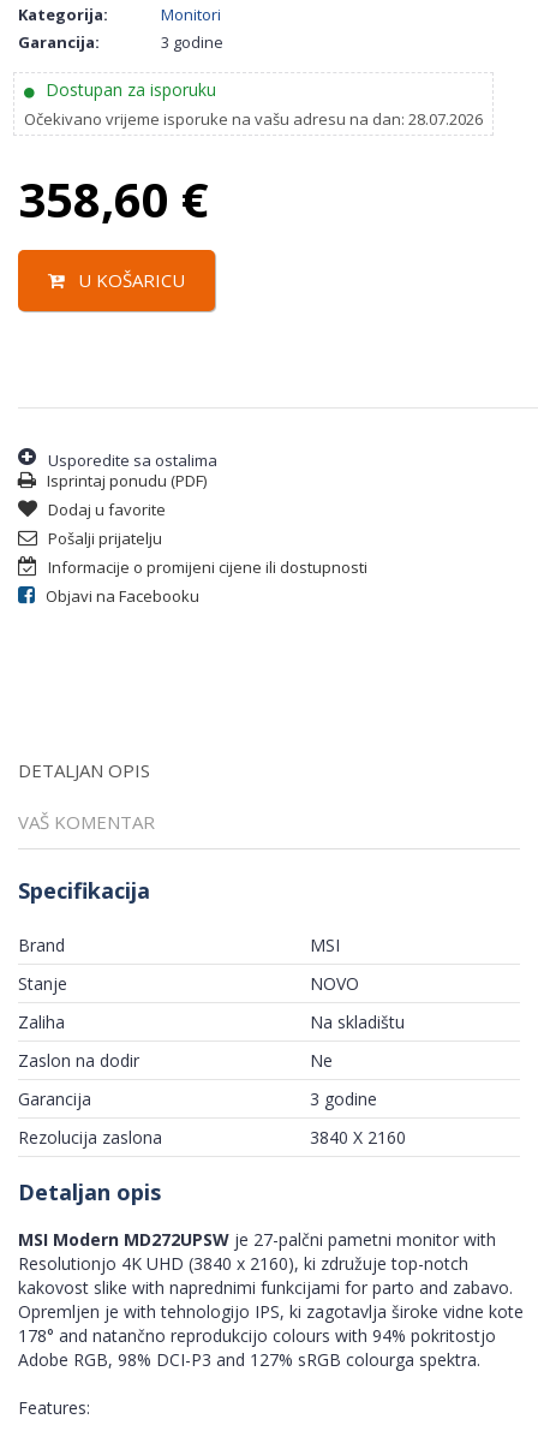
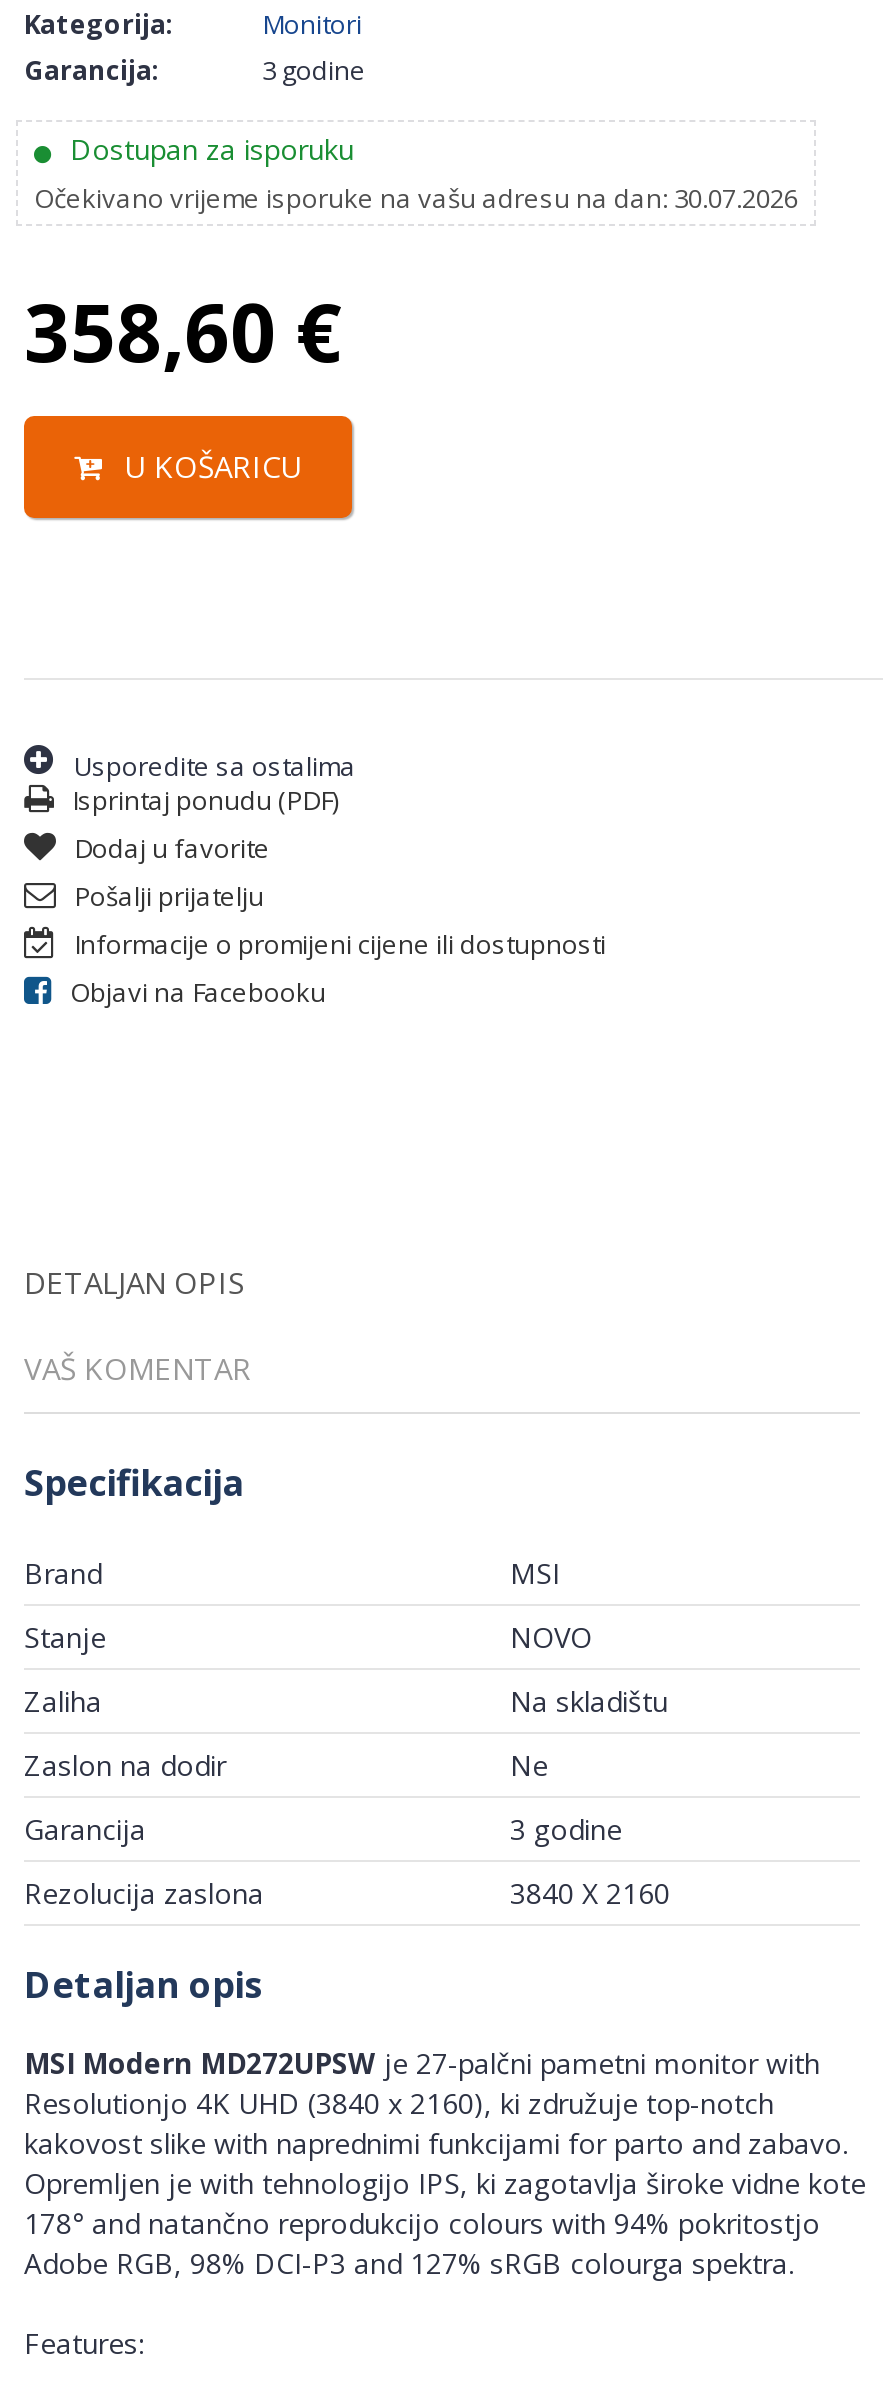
- Očekivano vrijeme isporuke na vašu adresu na dan: 28.07.2026
+ Očekivano vrijeme isporuke na vašu adresu na dan: 30.07.2026
